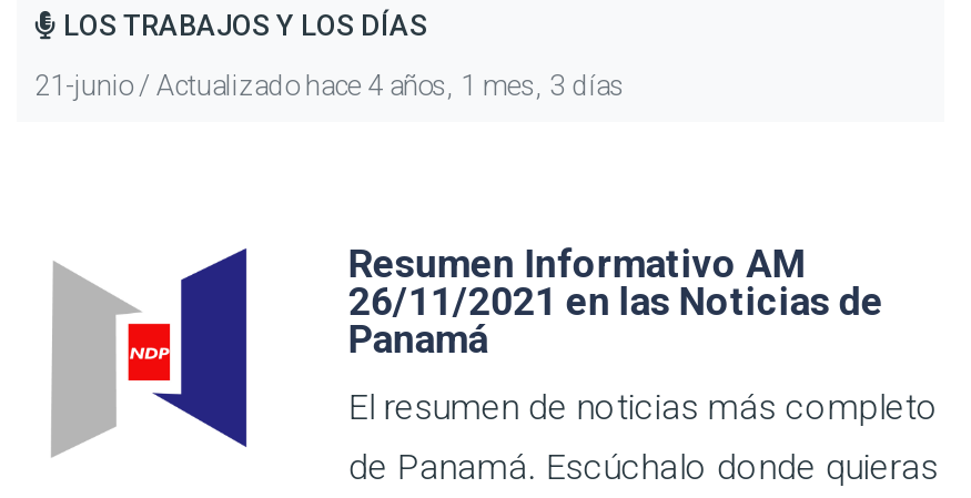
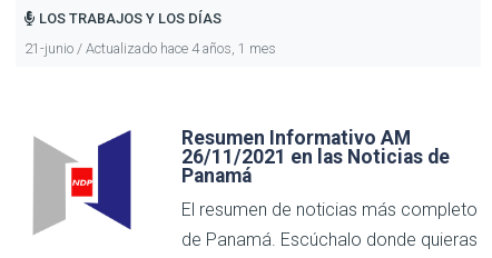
- 21-junio / Actualizado hace 4 años, 1 mes, 3 días
+ 21-junio / Actualizado hace 4 años, 1 mes
